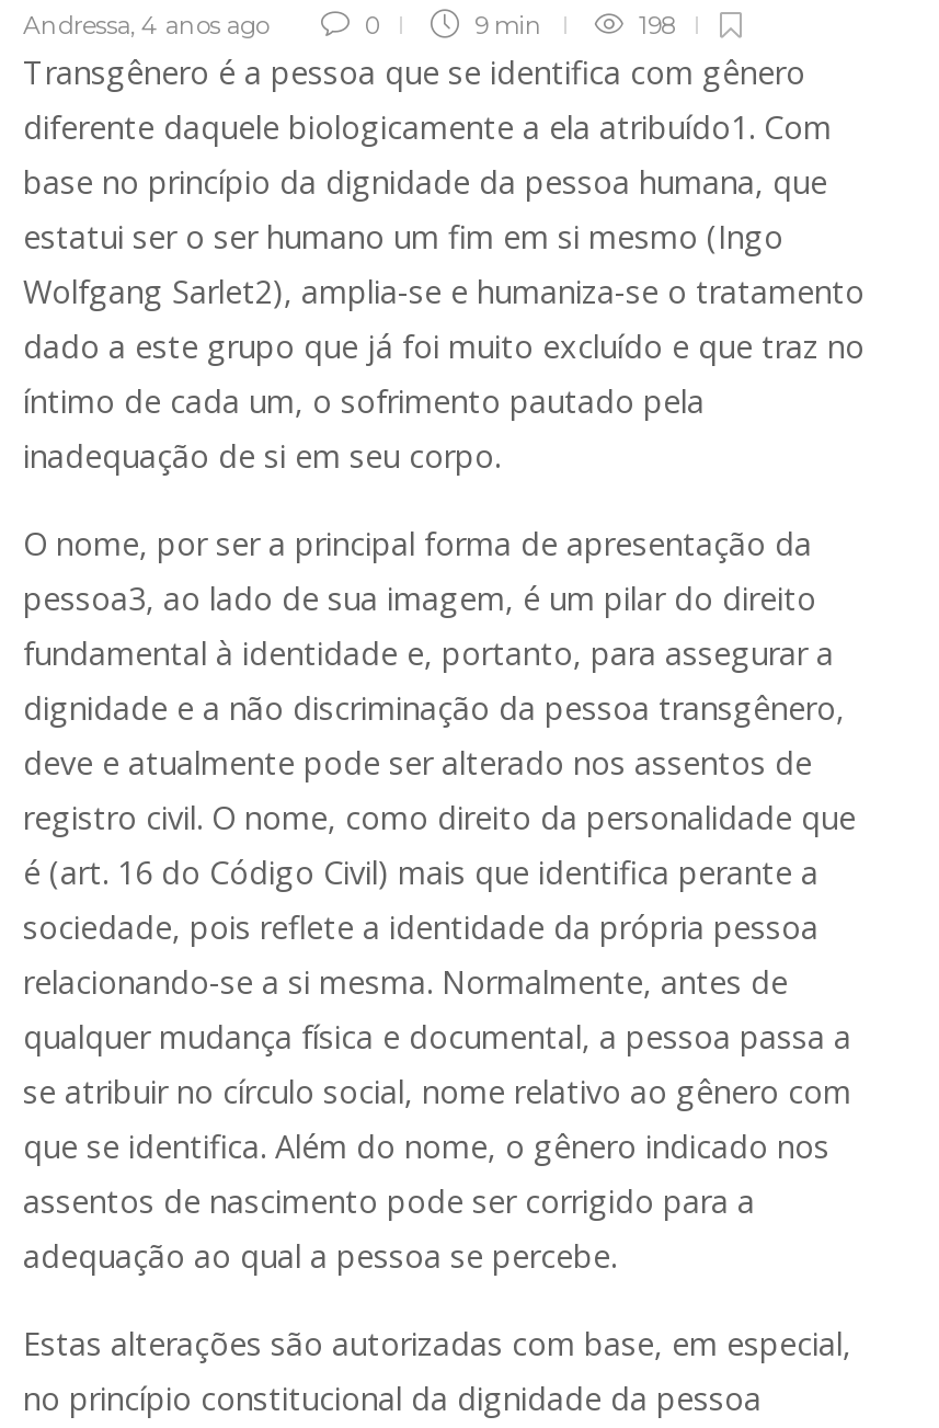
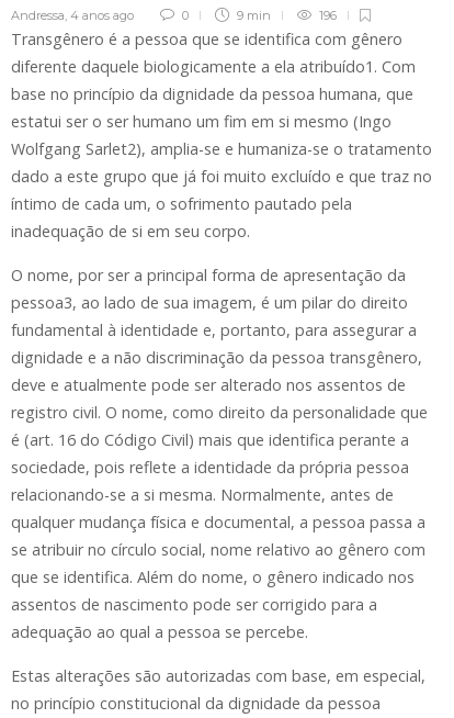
- 198
+ 196
